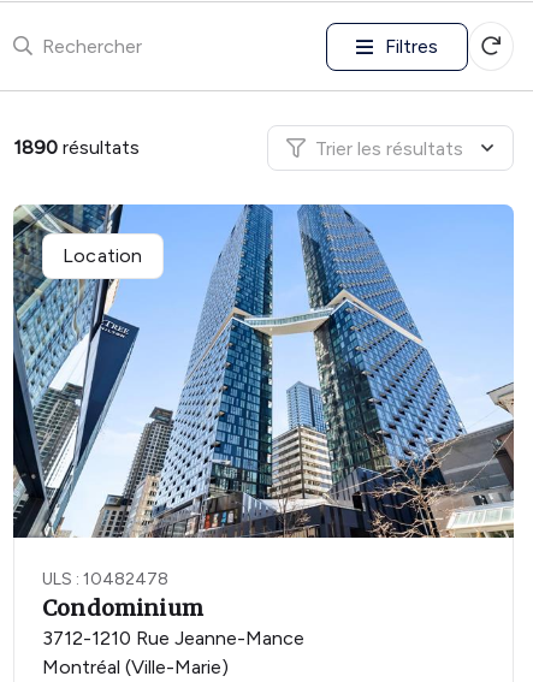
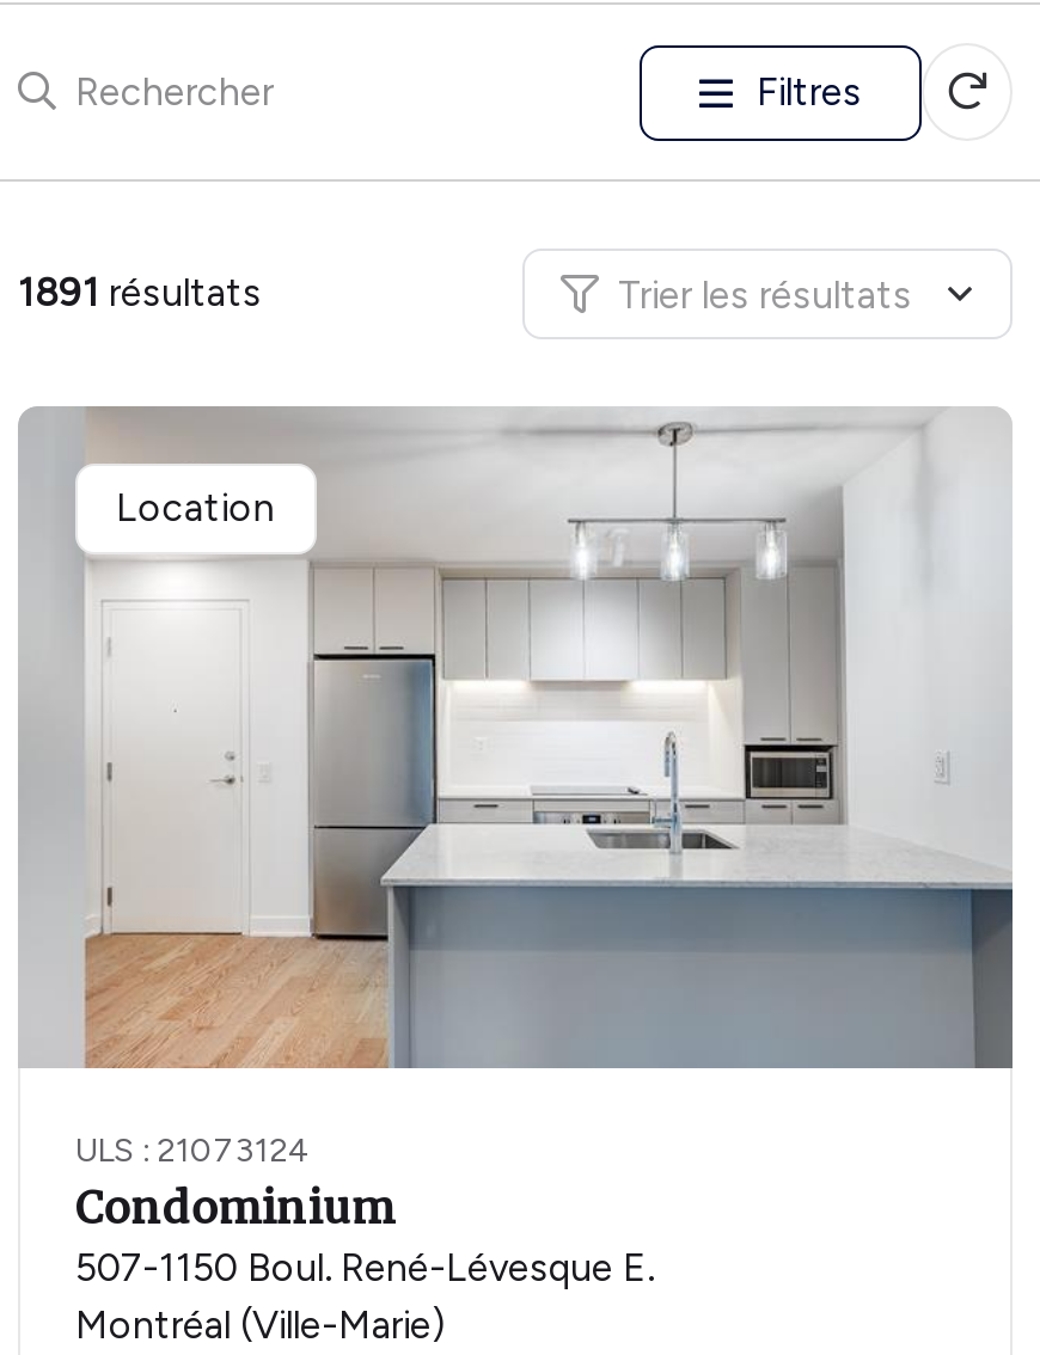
- 1890 résultats
+ 1891 résultats

- [image]
- ULS : 10482478
+ [image]
+ ULS : 21073124

- 3712-1210 Rue Jeanne-Mance
+ 507-1150 Boul. René-Lévesque E.
